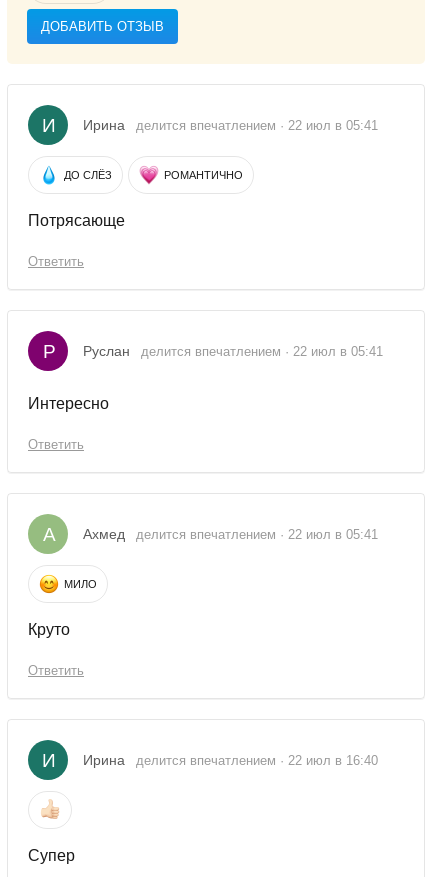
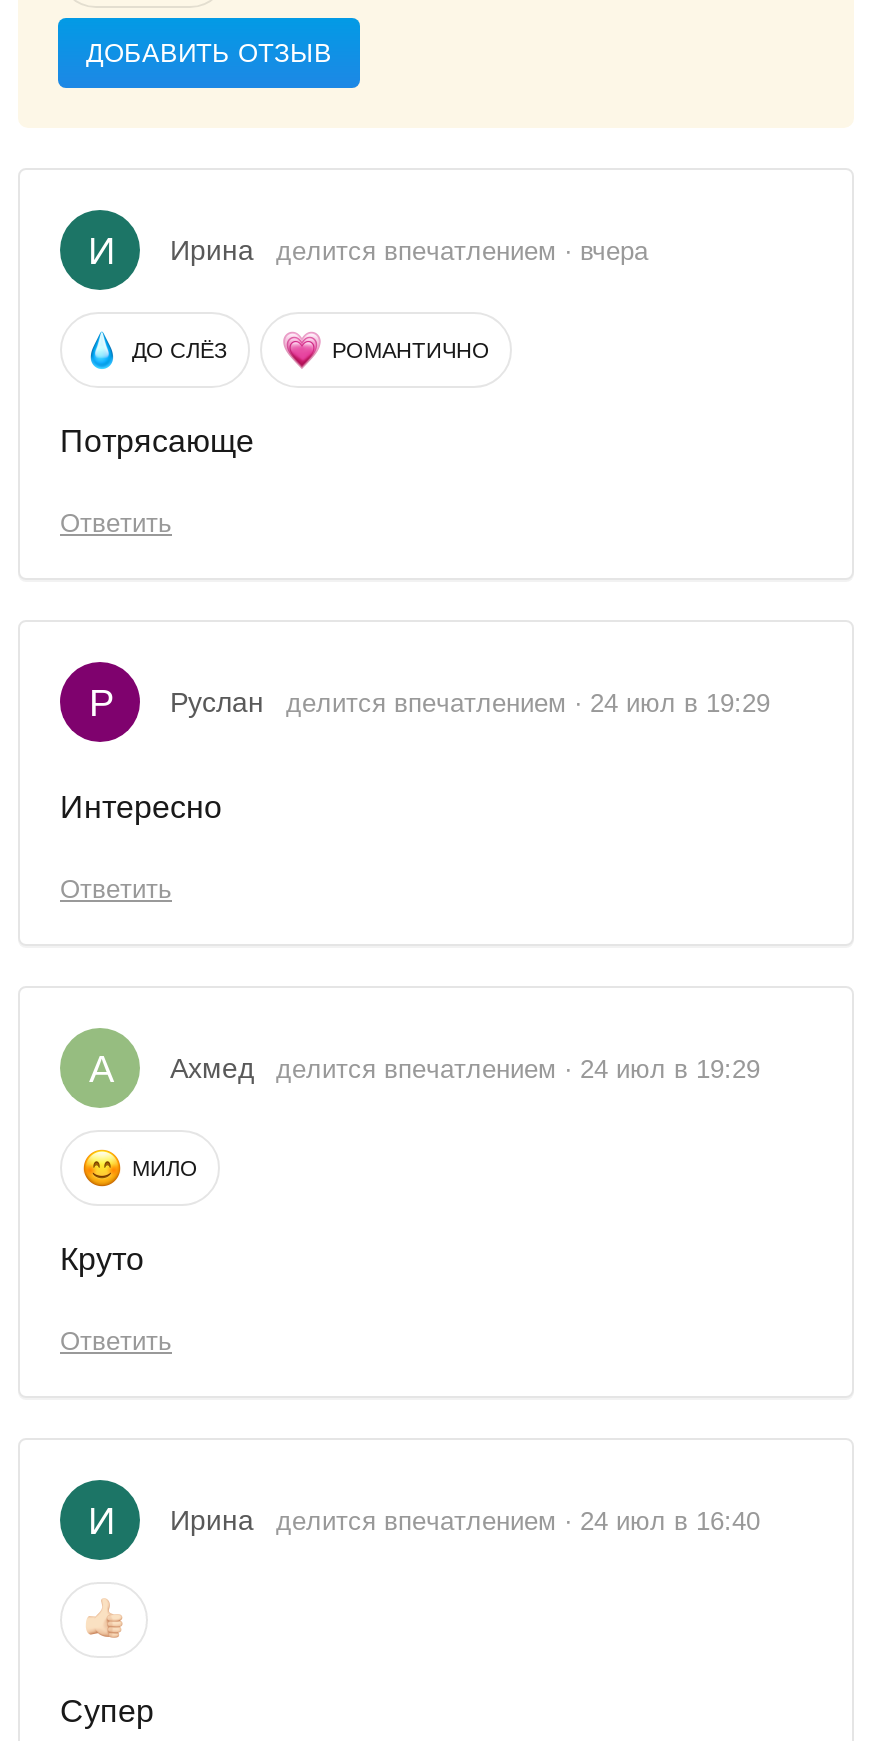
- делится впечатлением · 22 июл в 05:41
+ делится впечатлением · вчера

- делится впечатлением · 22 июл в 05:41
+ делится впечатлением · 24 июл в 19:29

- делится впечатлением · 22 июл в 05:41
+ делится впечатлением · 24 июл в 19:29

- делится впечатлением · 22 июл в 16:40
+ делится впечатлением · 24 июл в 16:40
